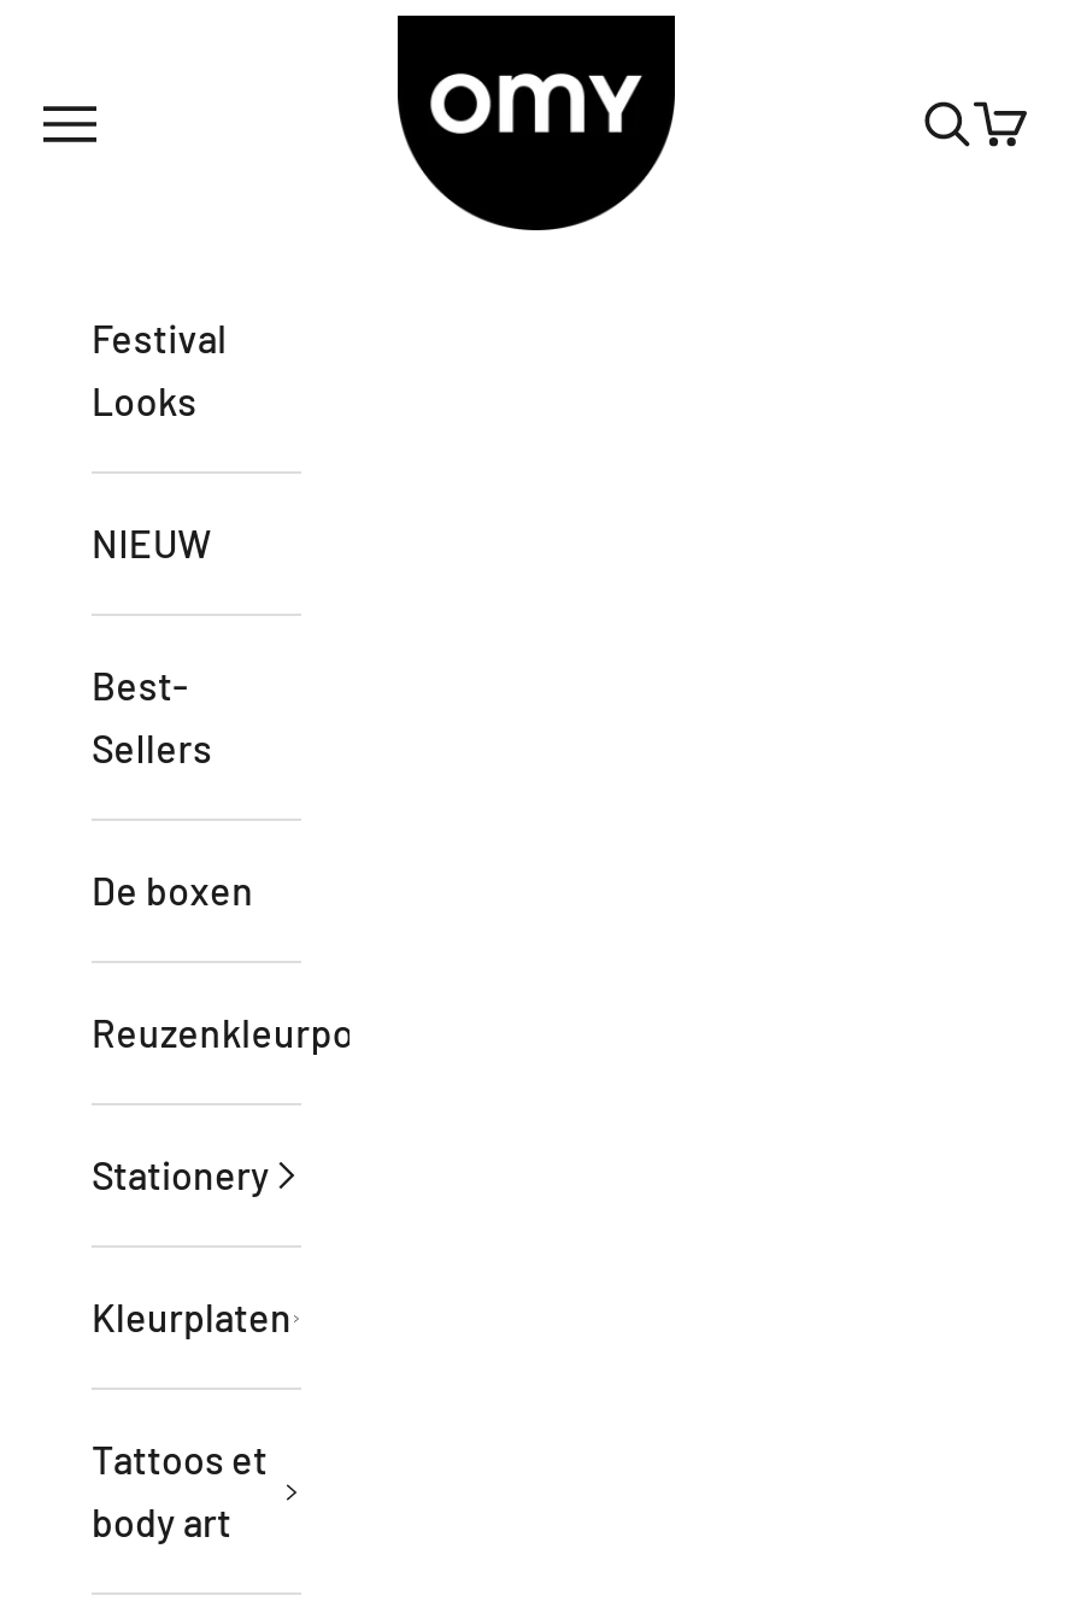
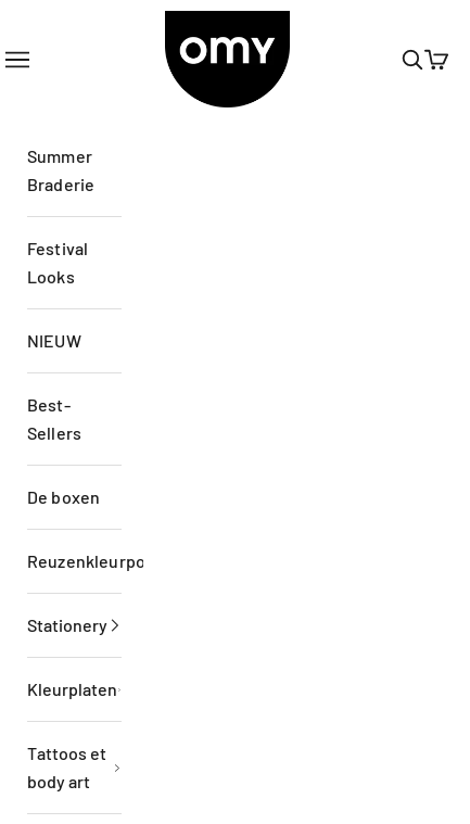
+ Summer
+ Braderie
